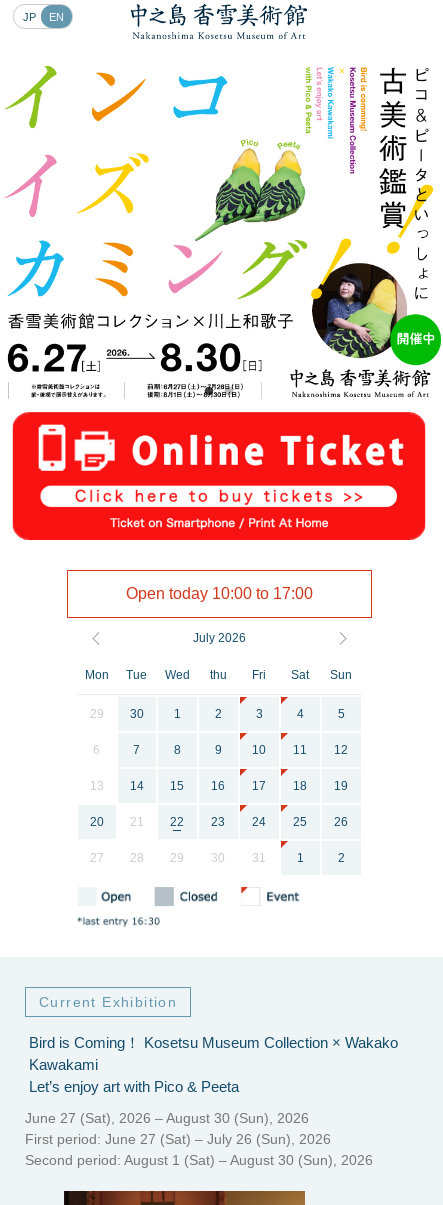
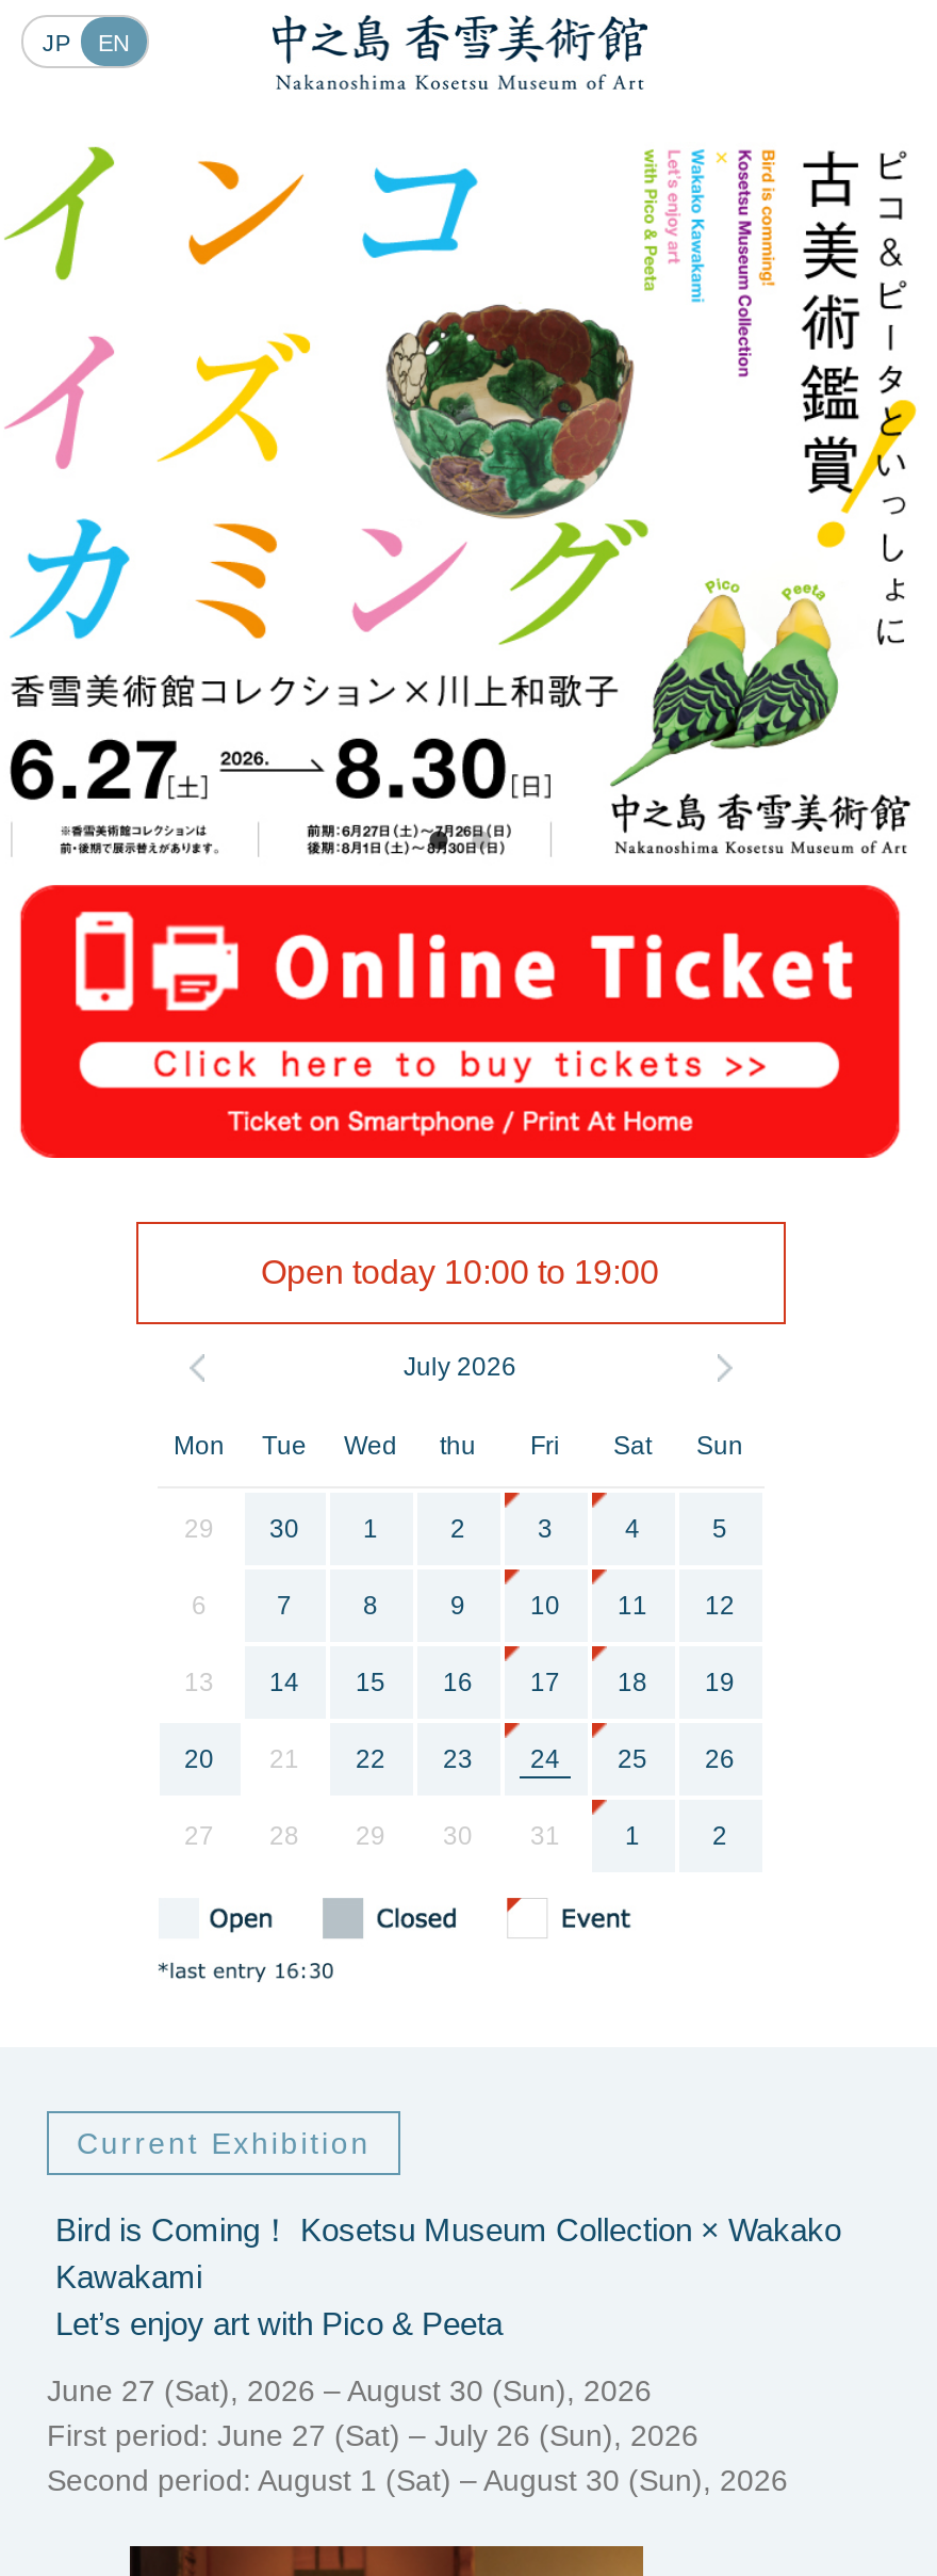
- [image]
+ [image]

- Open today 10:00 to 17:00
+ Open today 10:00 to 19:00
